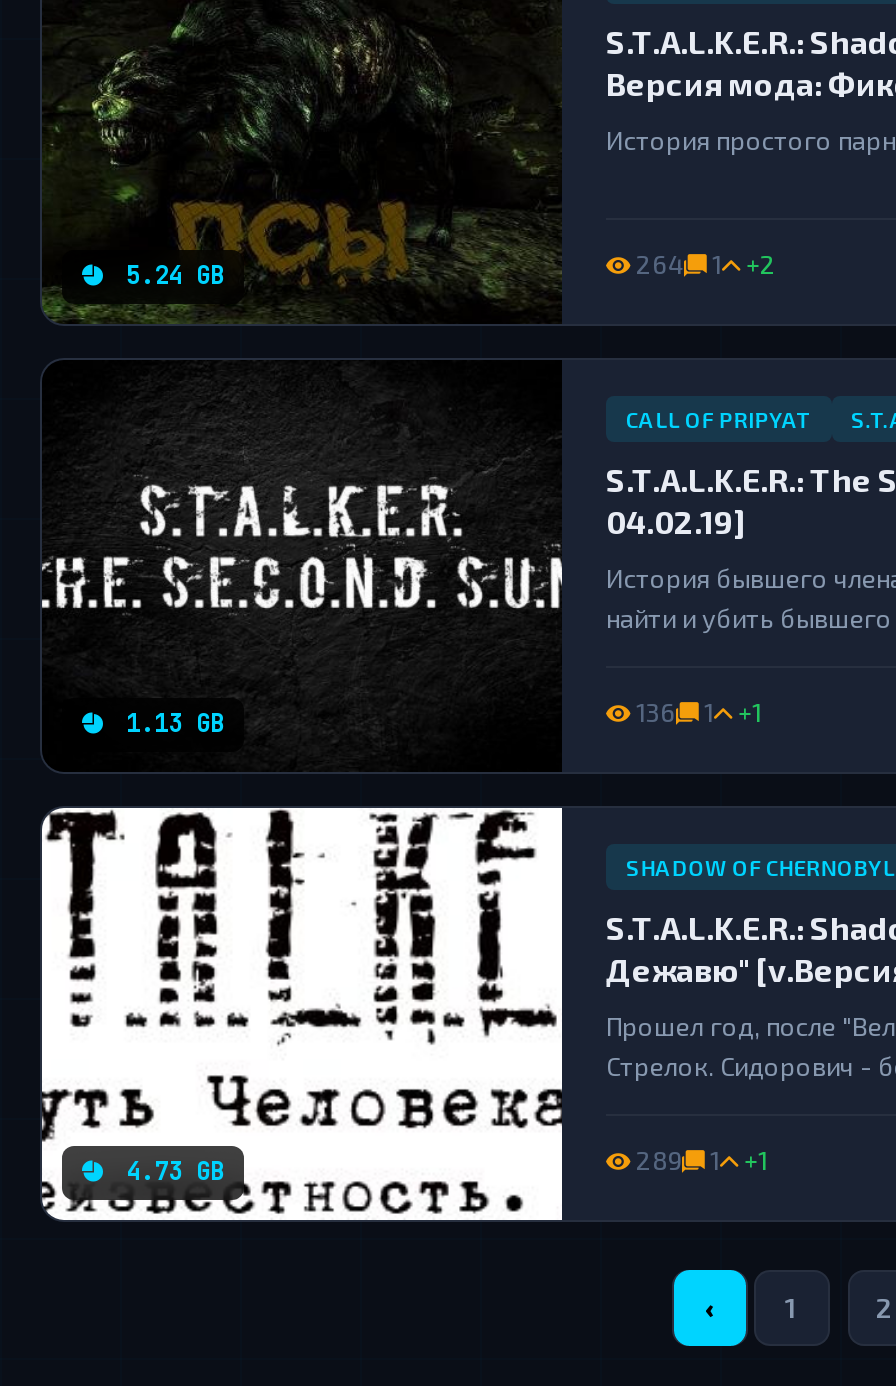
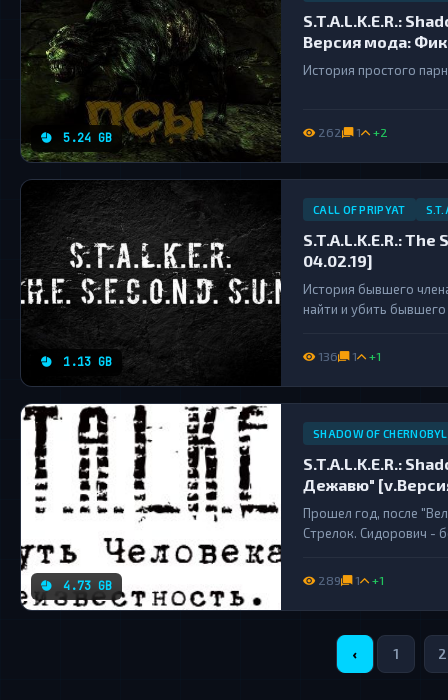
- 264 1 +2
+ 262 1 +2
